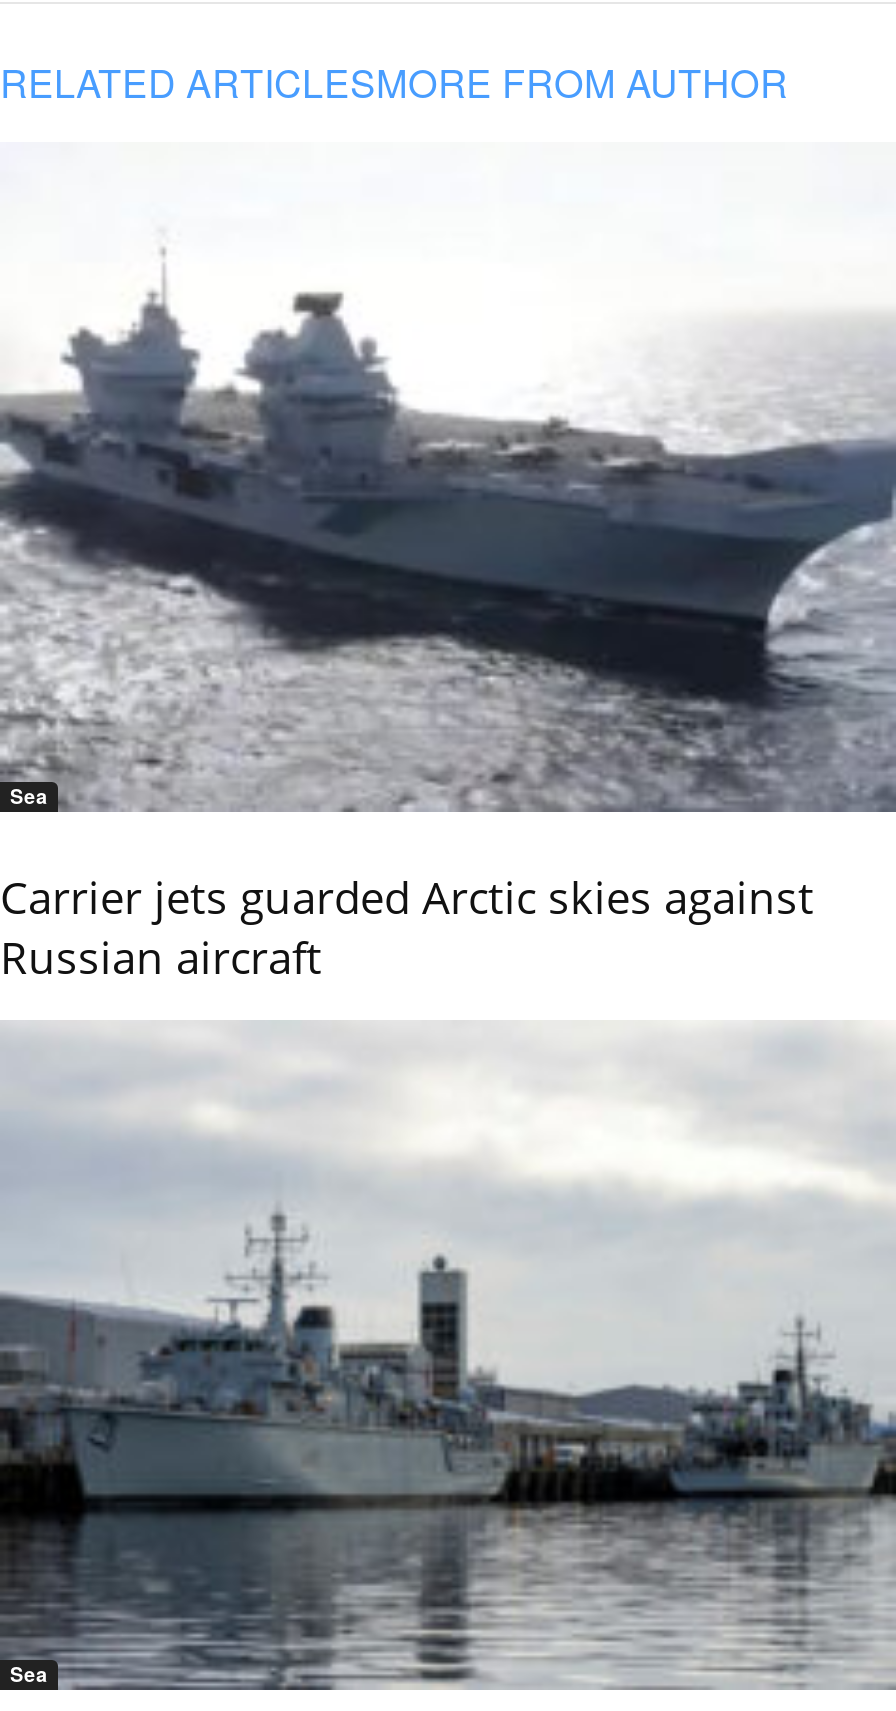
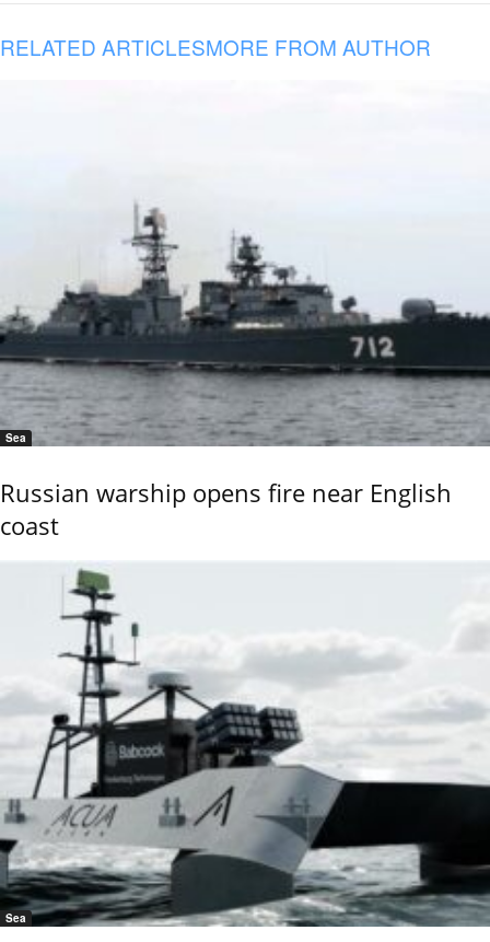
- [image]
- Carrier jets guarded Arctic skies against
- Russian aircraft
+ [image]
+ Russian warship opens fire near English
+ coast

- [image]
+ [image]
